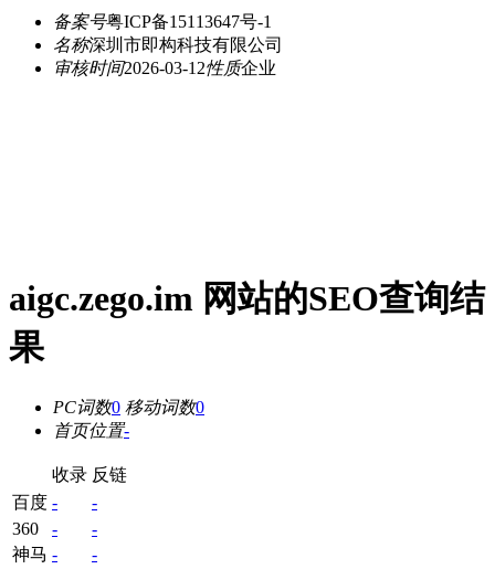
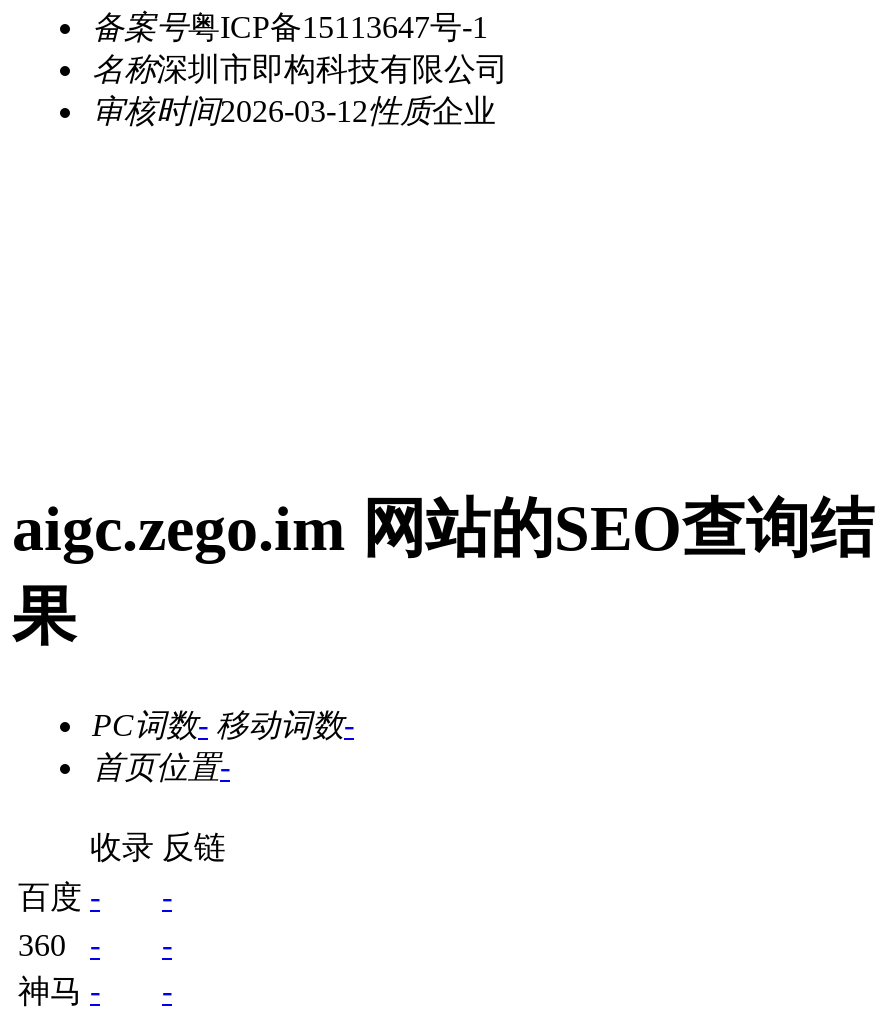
- PC词数0 移动词数0
+ PC词数- 移动词数-
